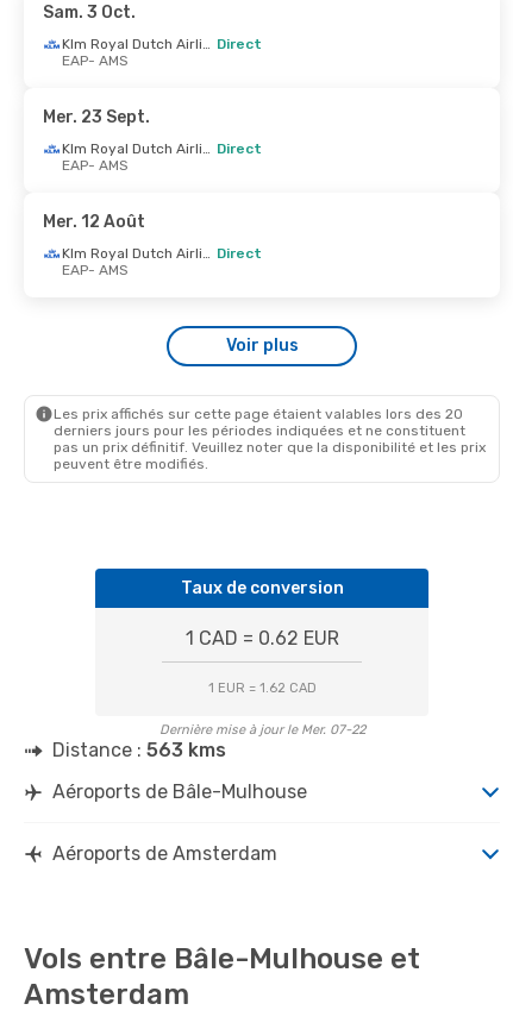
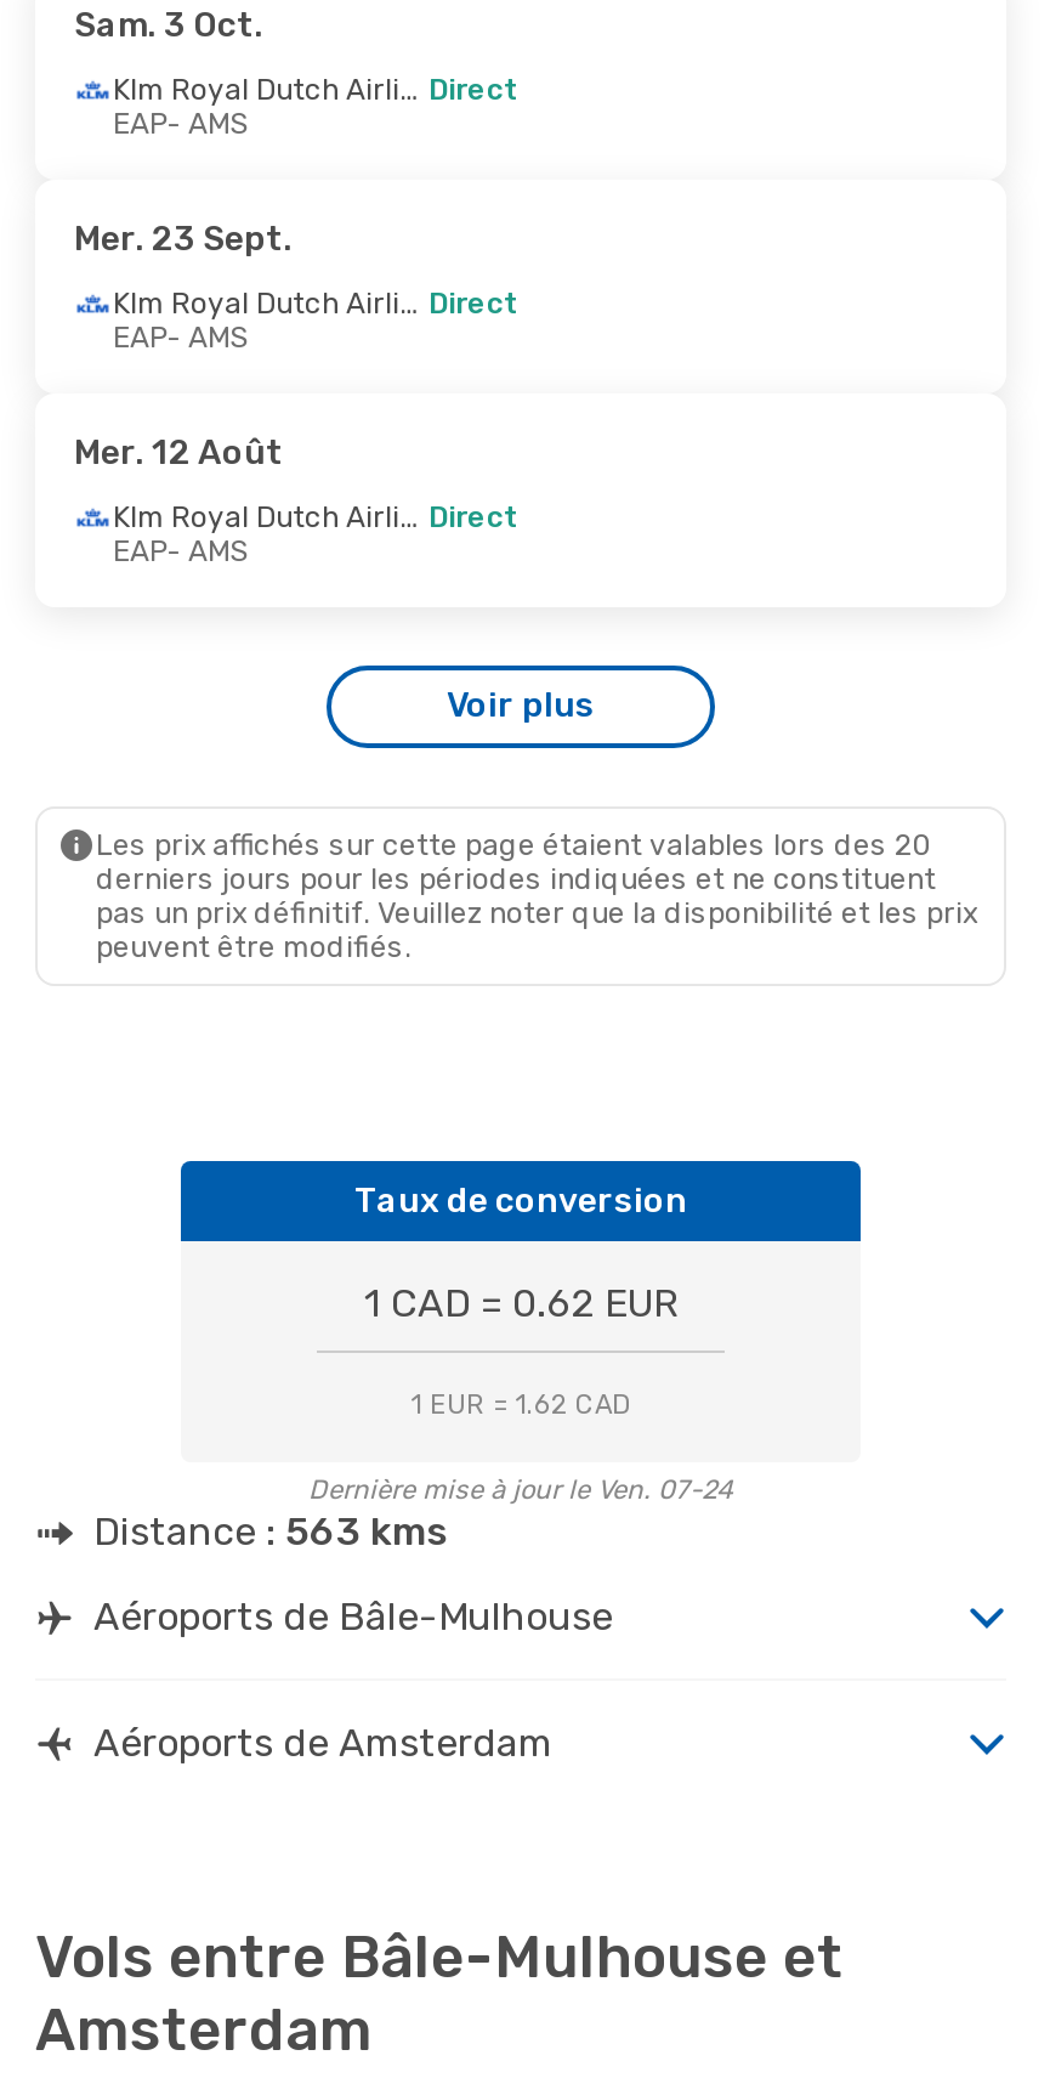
- Dernière mise à jour le Mer. 07-22
+ Dernière mise à jour le Ven. 07-24
